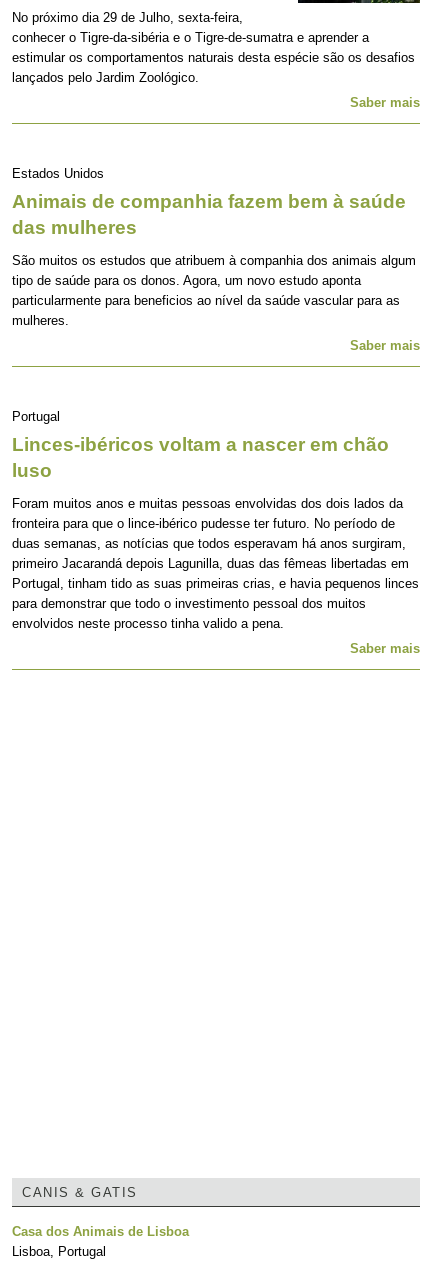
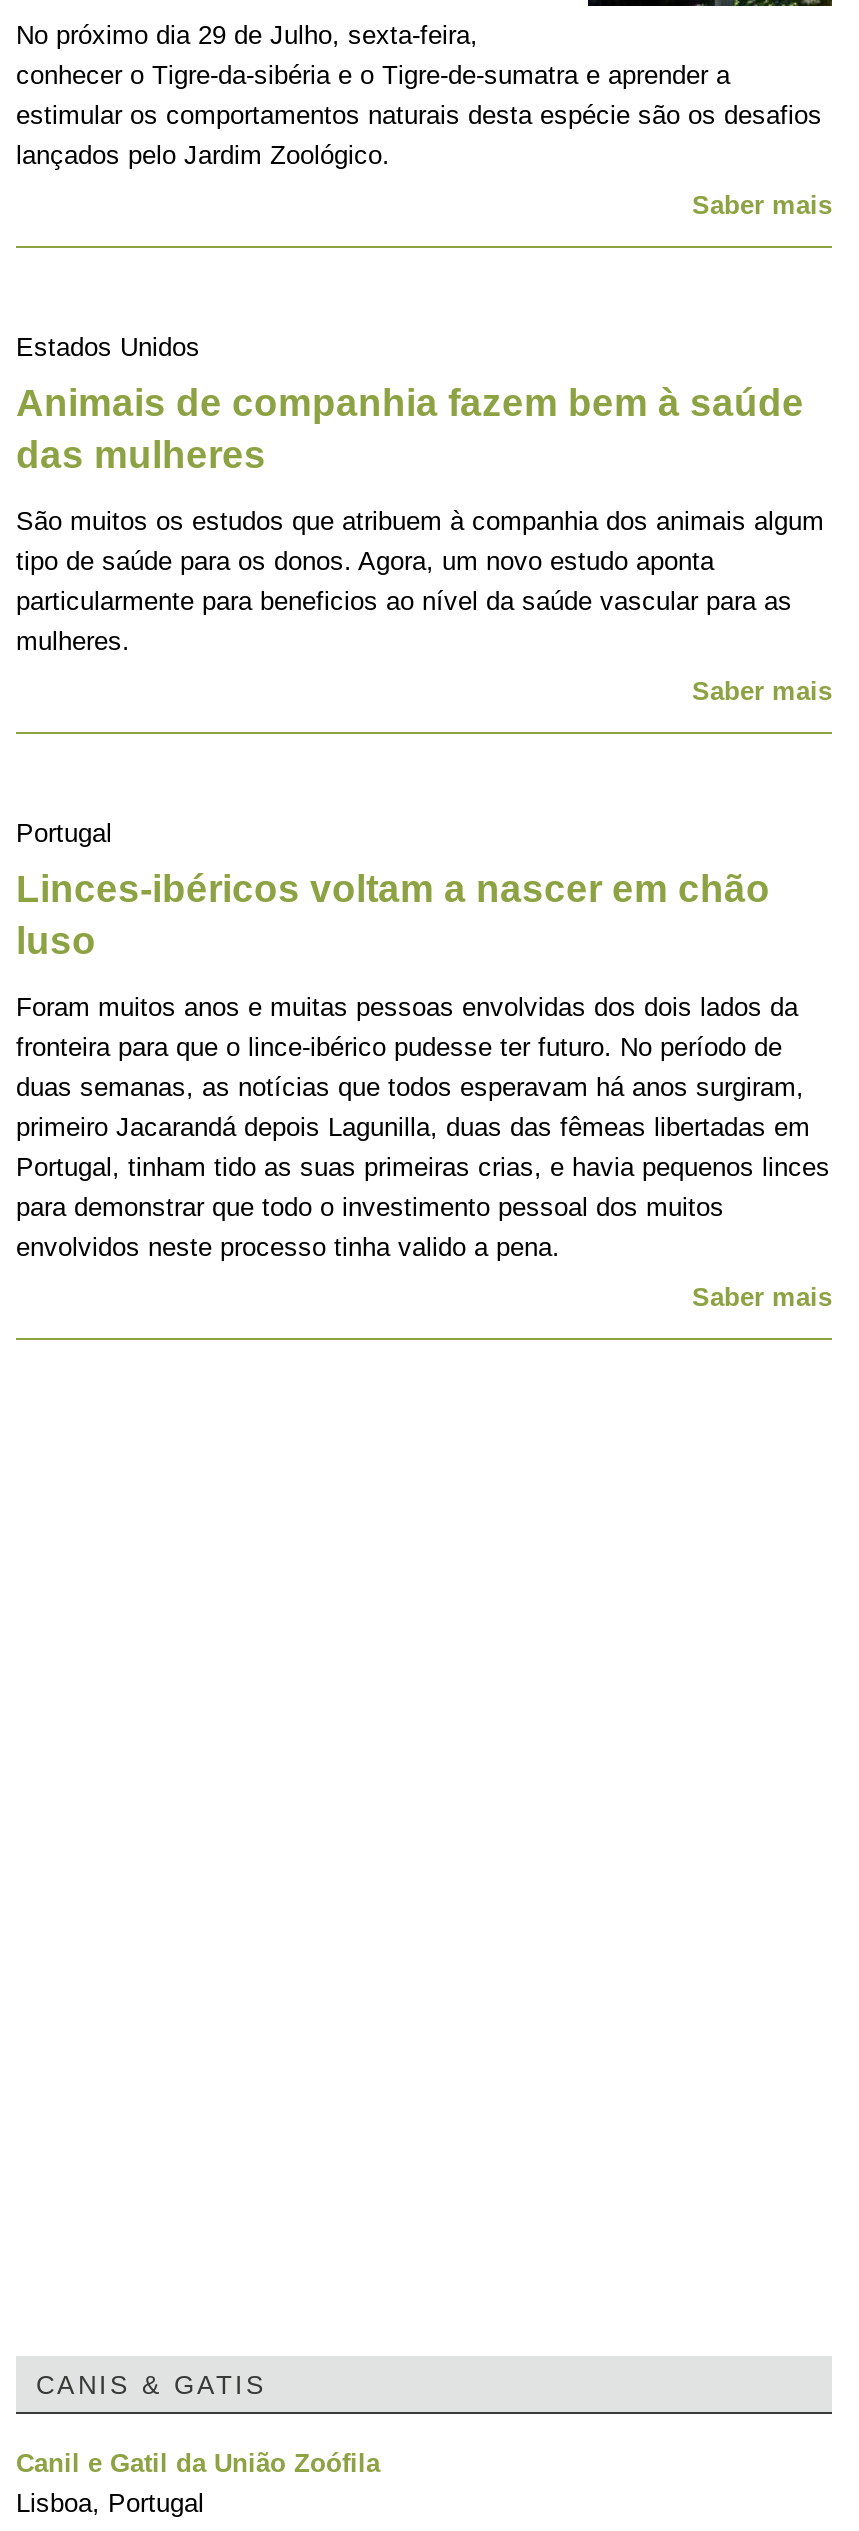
- Casa dos Animais de Lisboa
+ Canil e Gatil da União Zoófila
